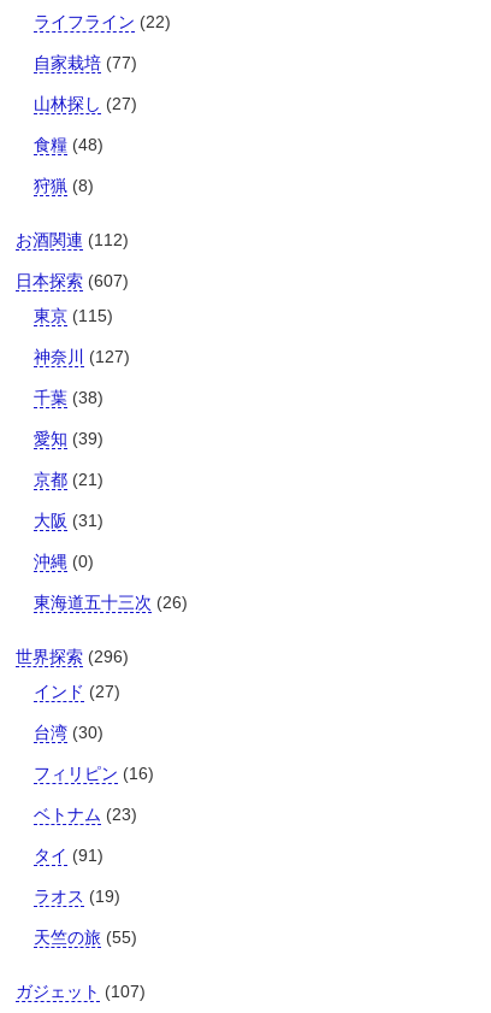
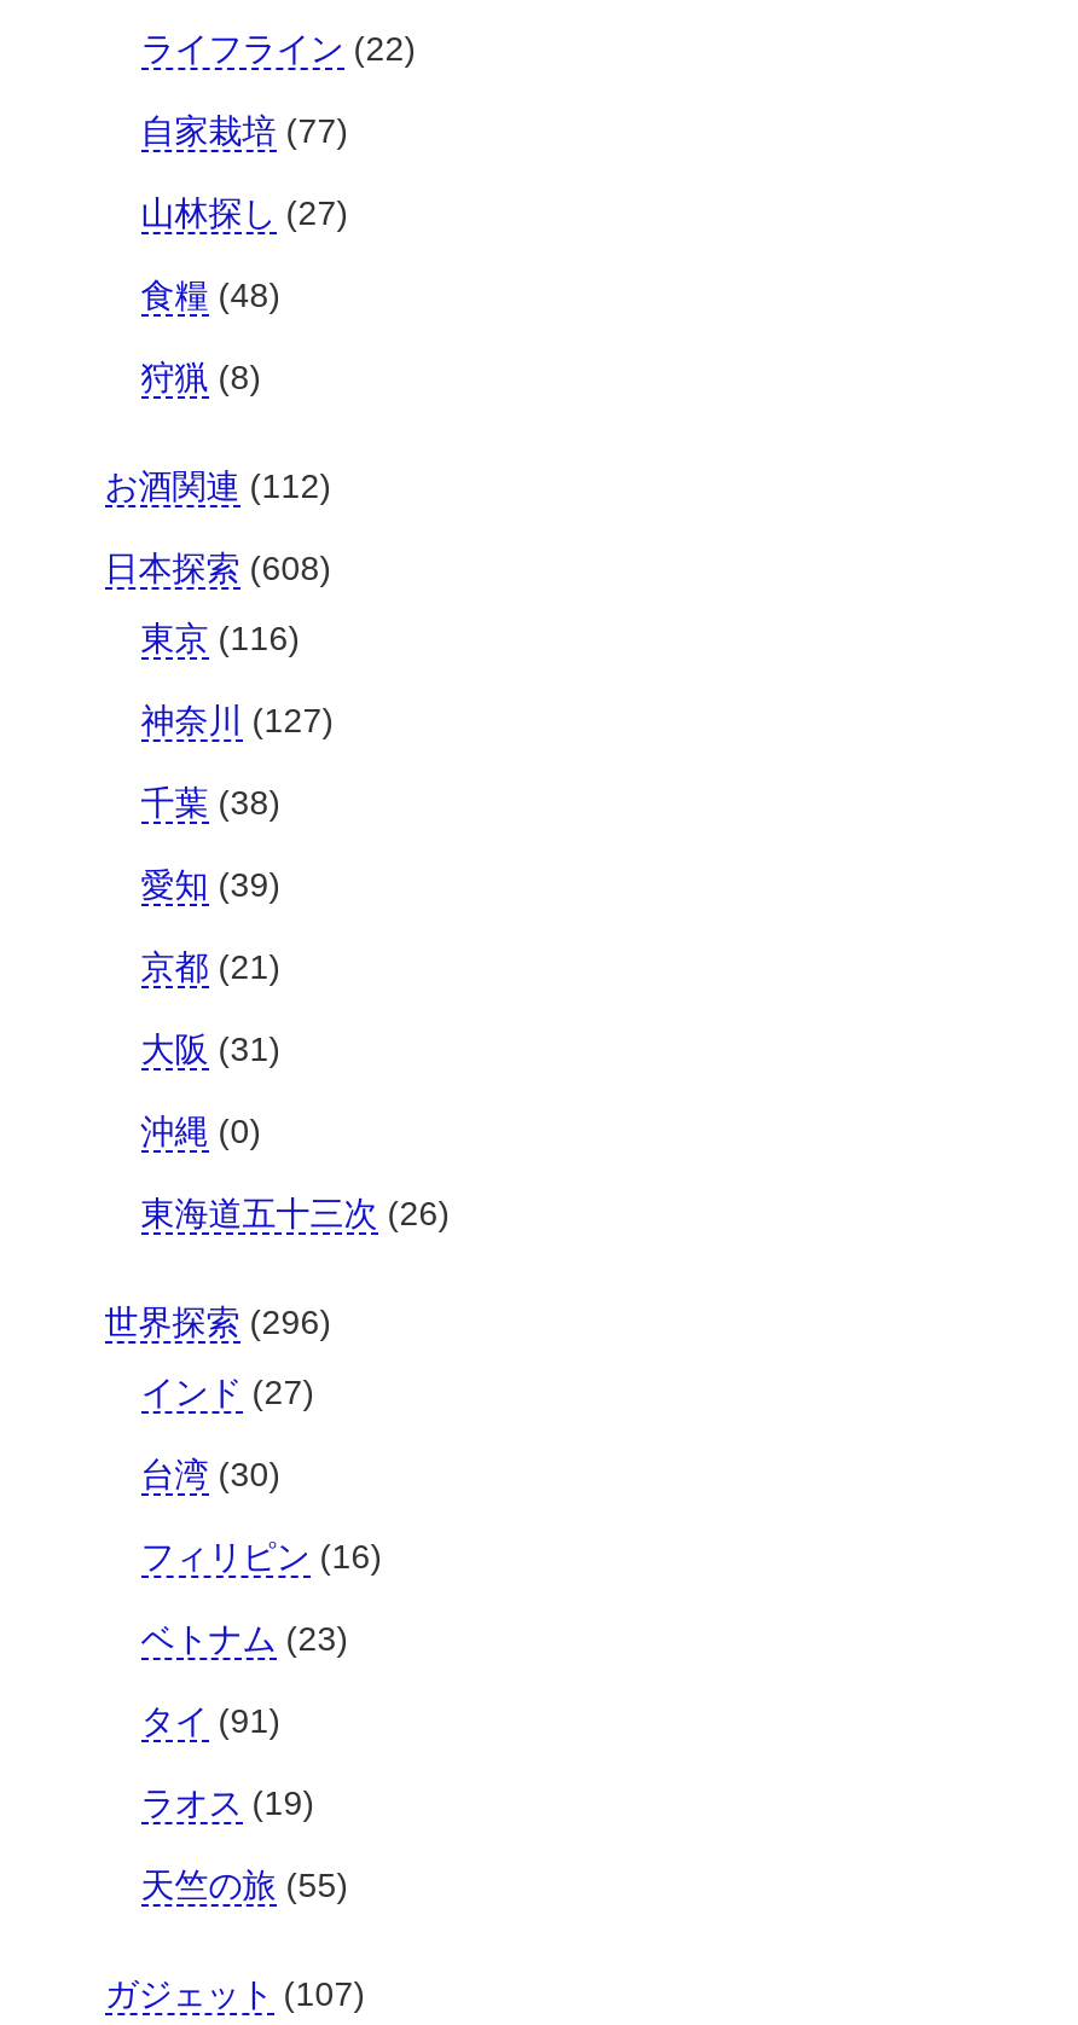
- 日本探索(607)
+ 日本探索(608)

- 東京(115)
+ 東京(116)
